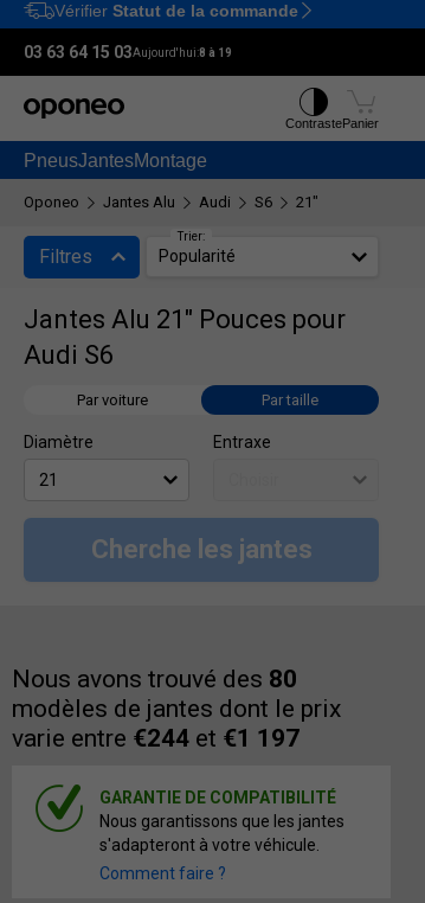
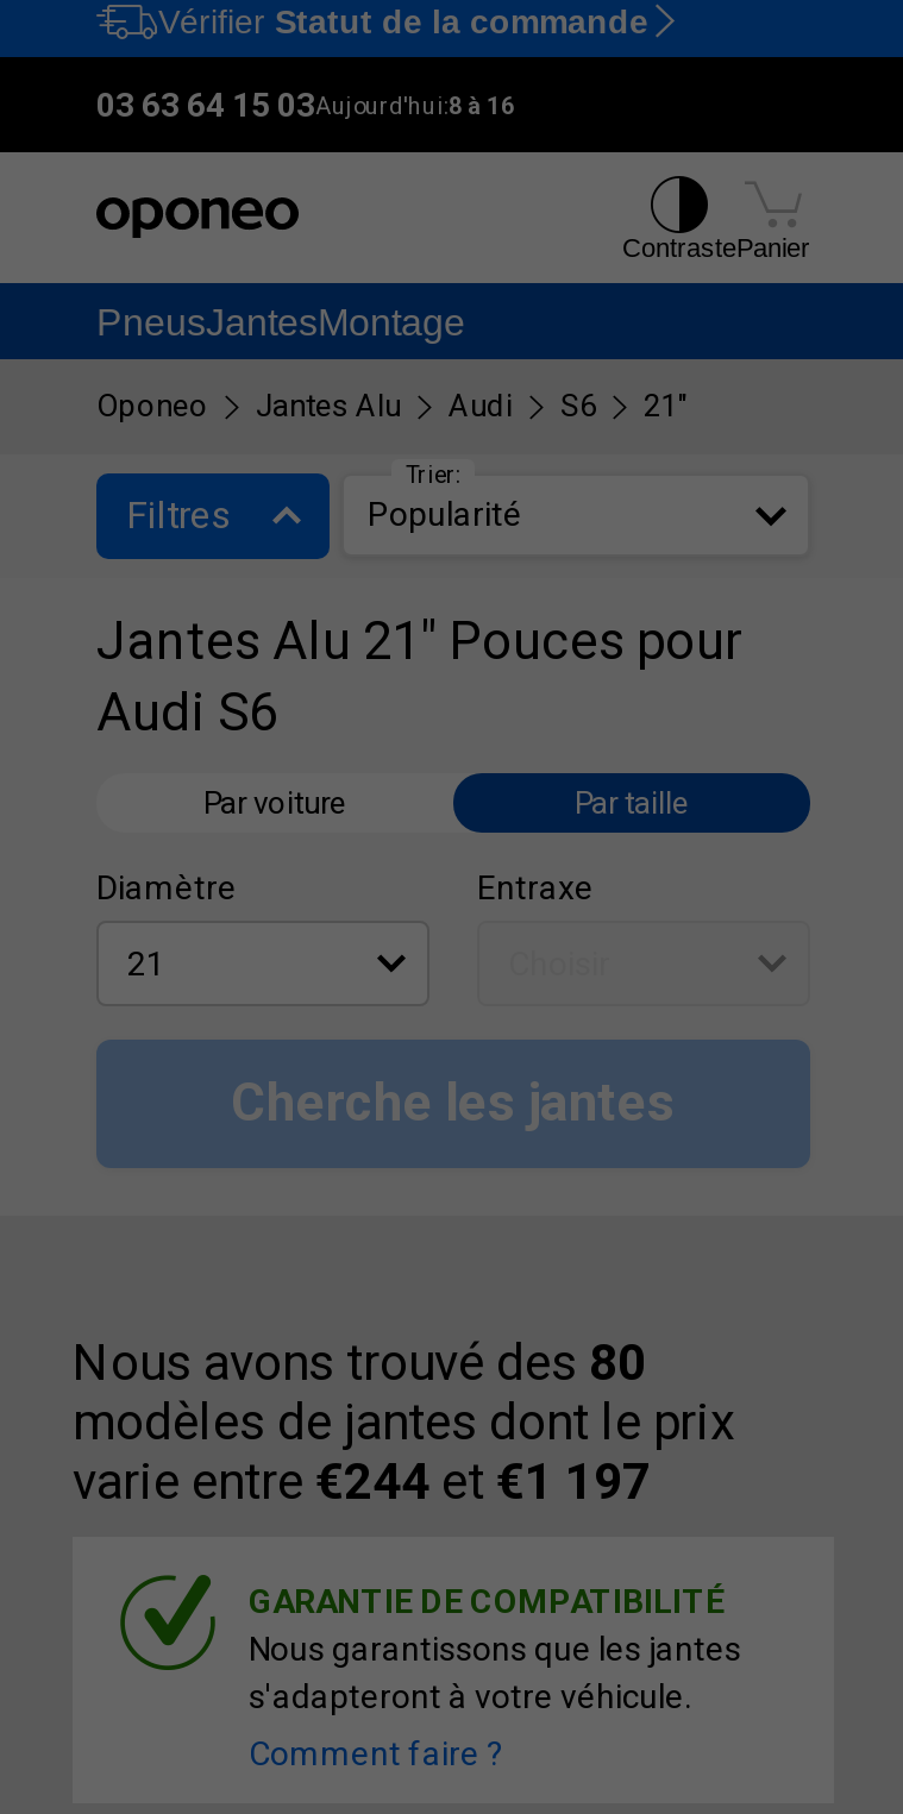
- 03 63 64 15 03Aujourd'hui:8 à 19
+ 03 63 64 15 03Aujourd'hui:8 à 16
